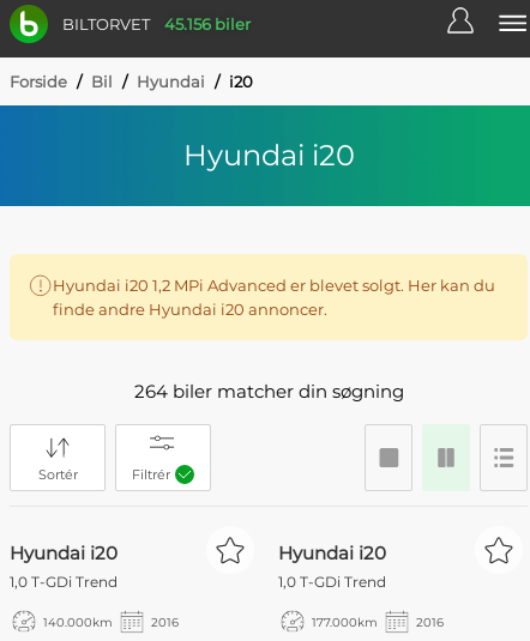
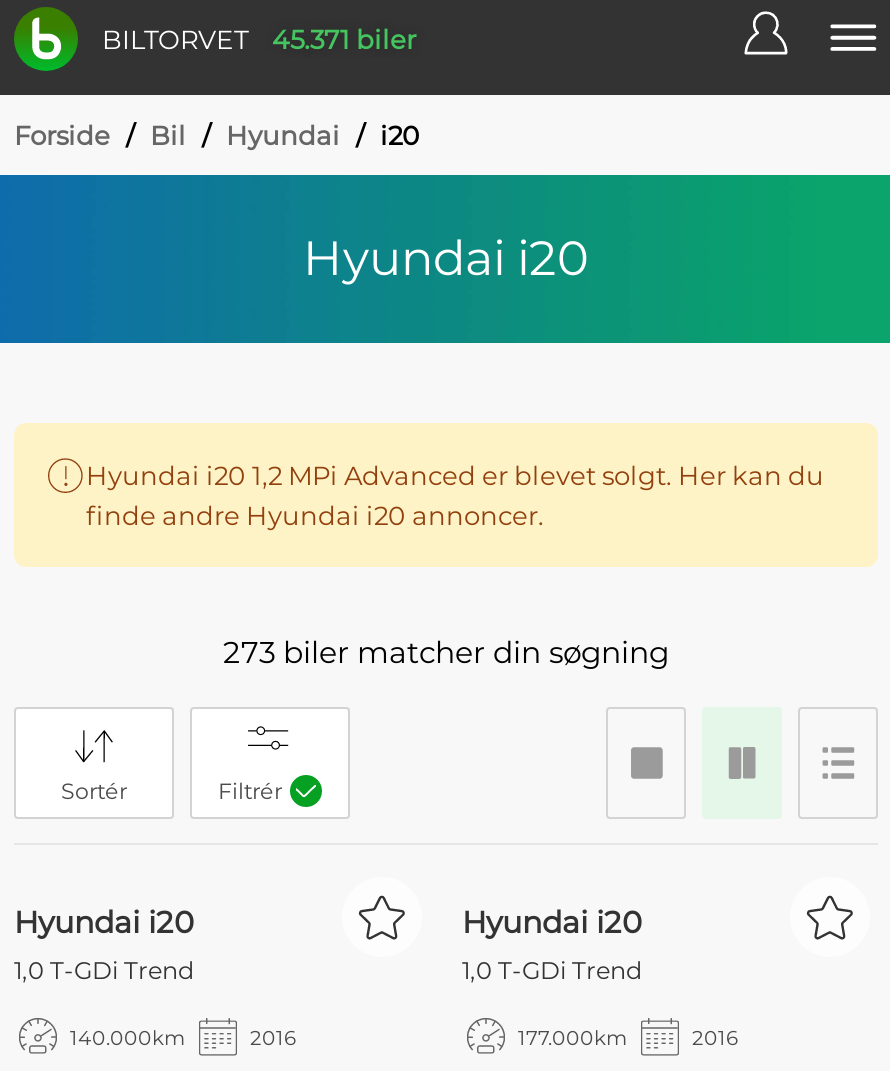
- BILTORVET 45.156 biler
+ BILTORVET 45.371 biler

- 264 biler matcher din søgning
+ 273 biler matcher din søgning
